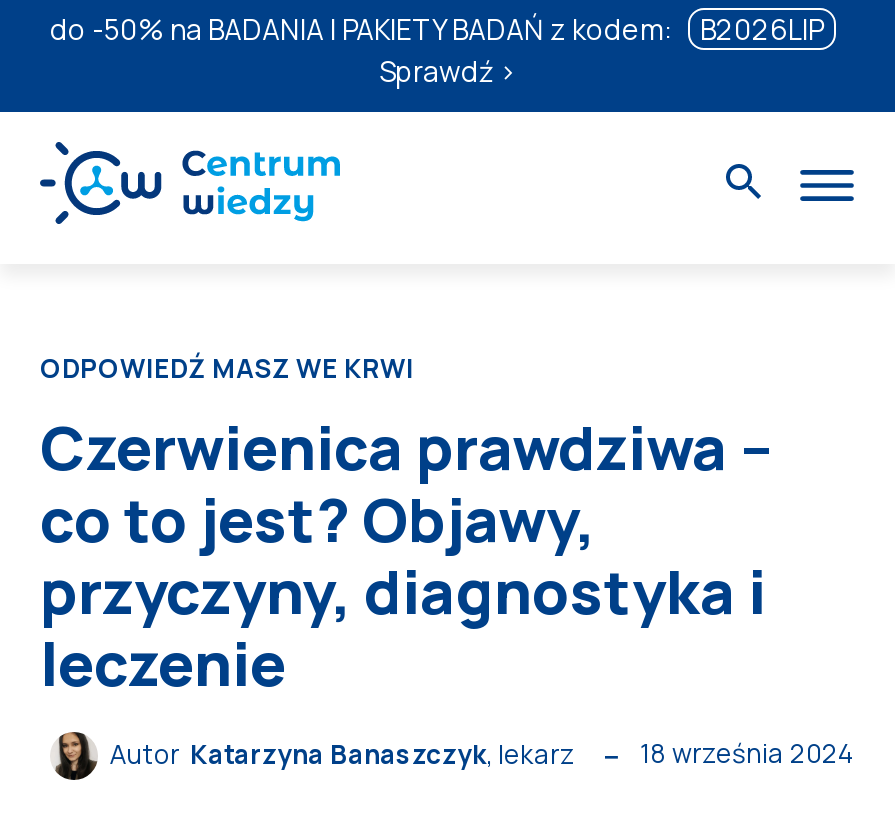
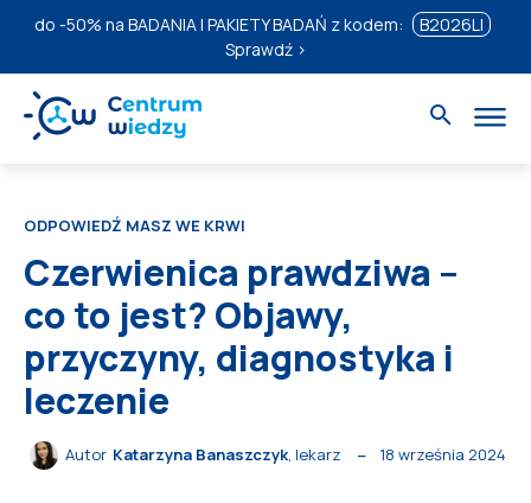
- do -50% na BADANIA I PAKIETY BADAŃ z kodem: B2026LIP
+ do -50% na BADANIA I PAKIETY BADAŃ z kodem: B2026LI
